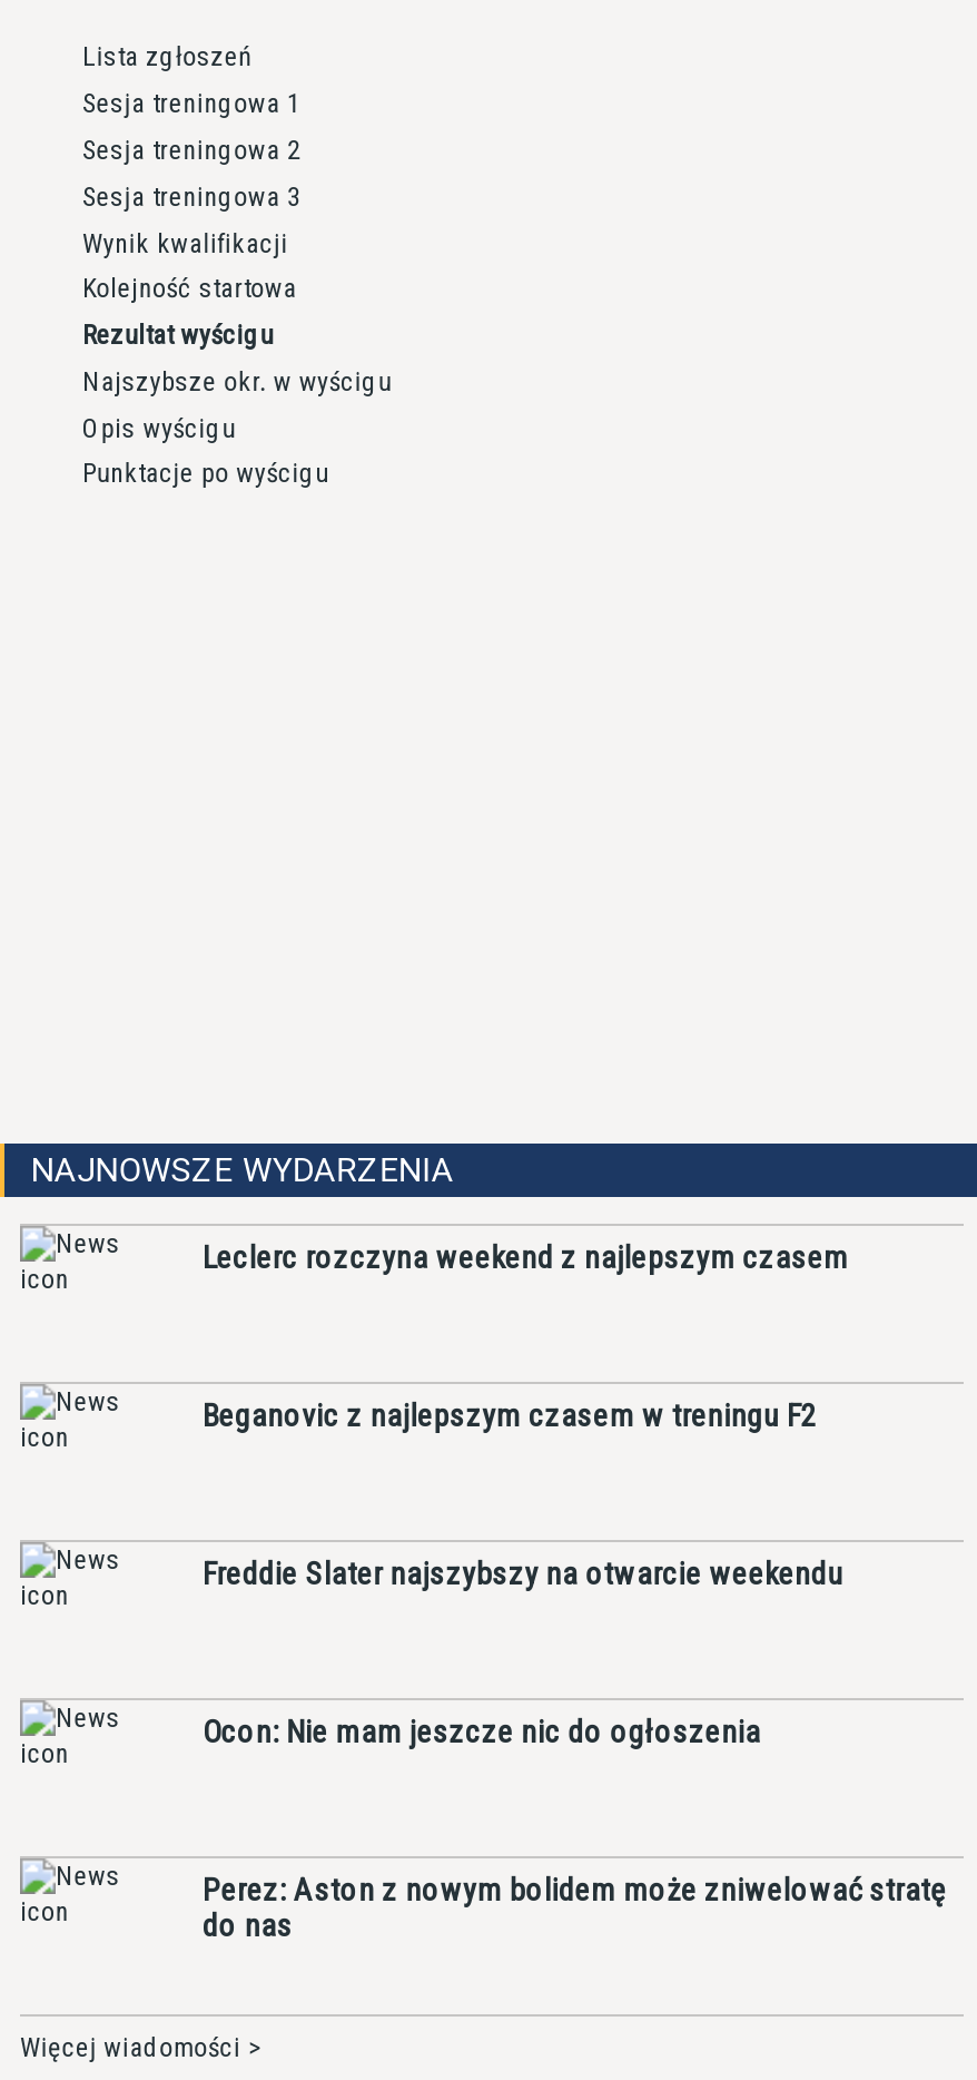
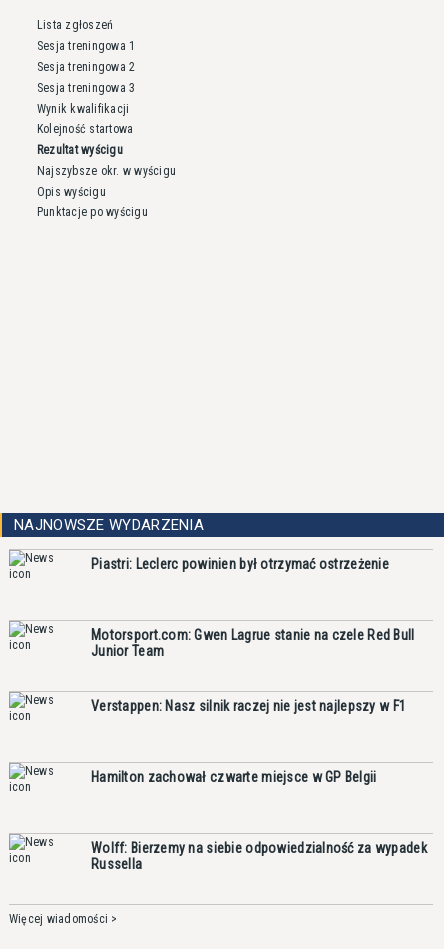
- Leclerc rozczyna weekend z najlepszym czasem
+ Piastri: Leclerc powinien był otrzymać ostrzeżenie

- Beganovic z najlepszym czasem w treningu F2
+ Motorsport.com: Gwen Lagrue stanie na czele Red Bull
+ Junior Team

- Freddie Slater najszybszy na otwarcie weekendu
+ Verstappen: Nasz silnik raczej nie jest najlepszy w F1

- Ocon: Nie mam jeszcze nic do ogłoszenia
+ Hamilton zachował czwarte miejsce w GP Belgii

- Perez: Aston z nowym bolidem może zniwelować stratę
- do nas
+ Wolff: Bierzemy na siebie odpowiedzialność za wypadek
+ Russella
